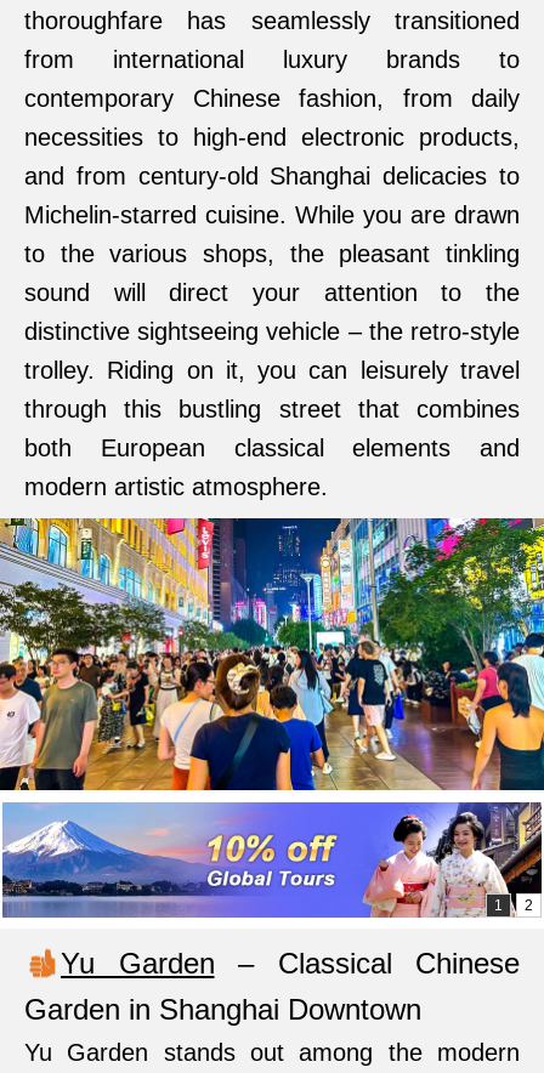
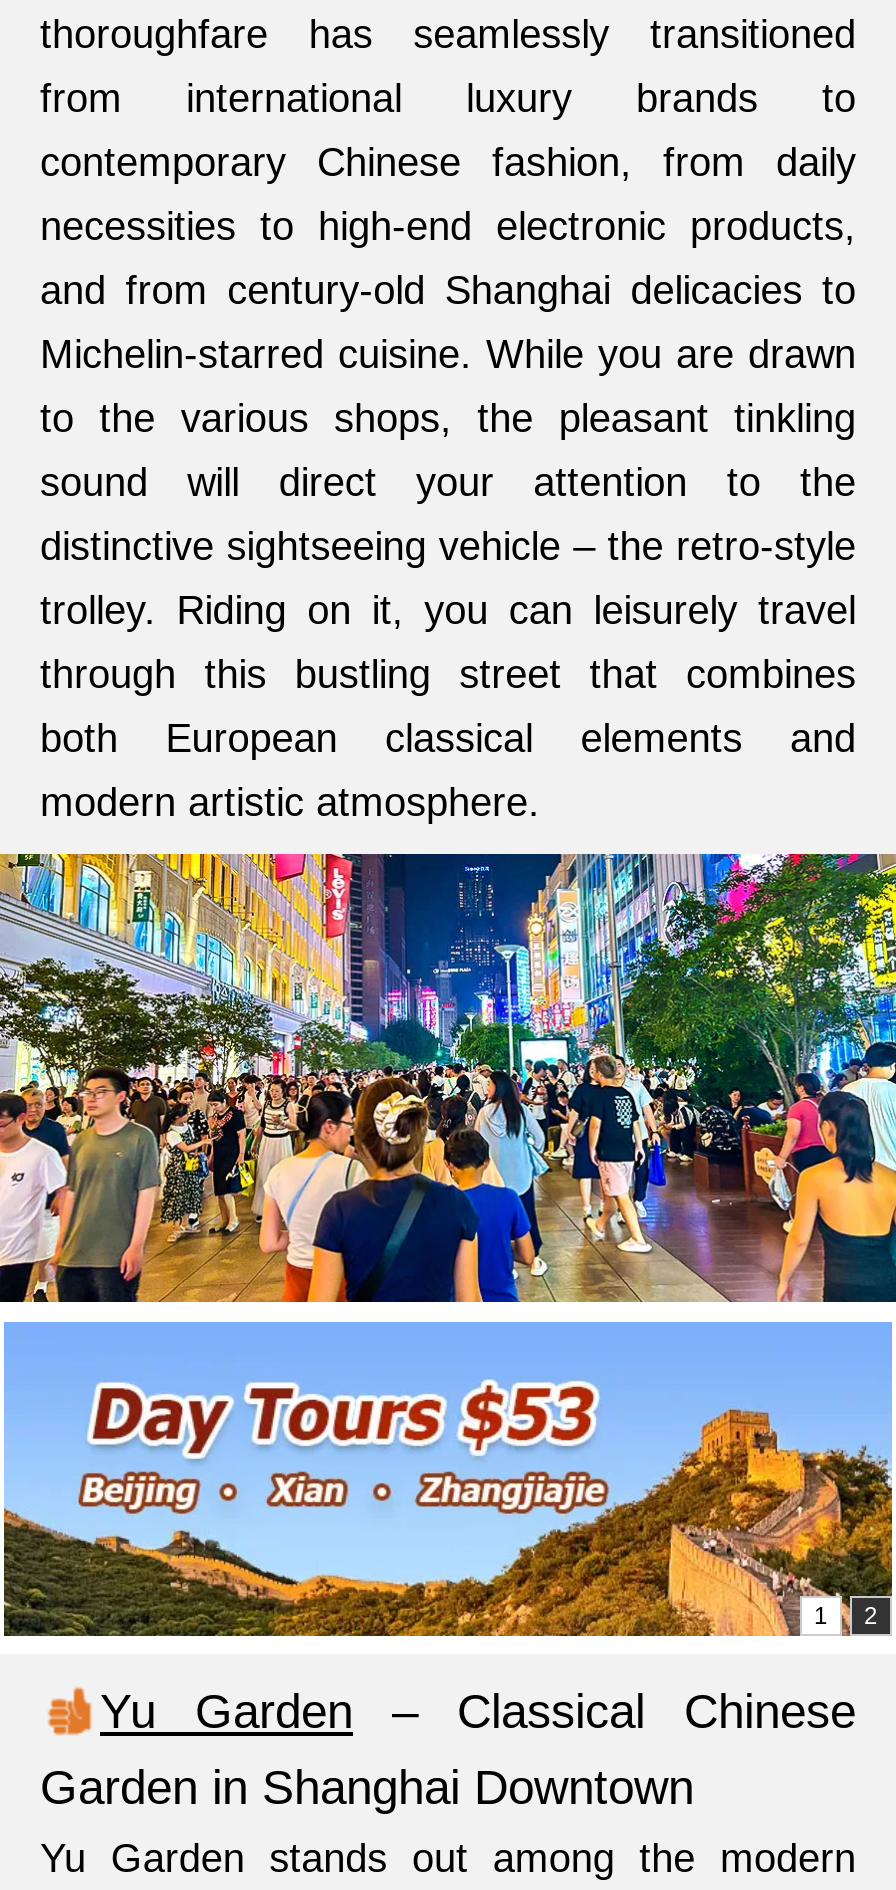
- [image]
+ [image]
